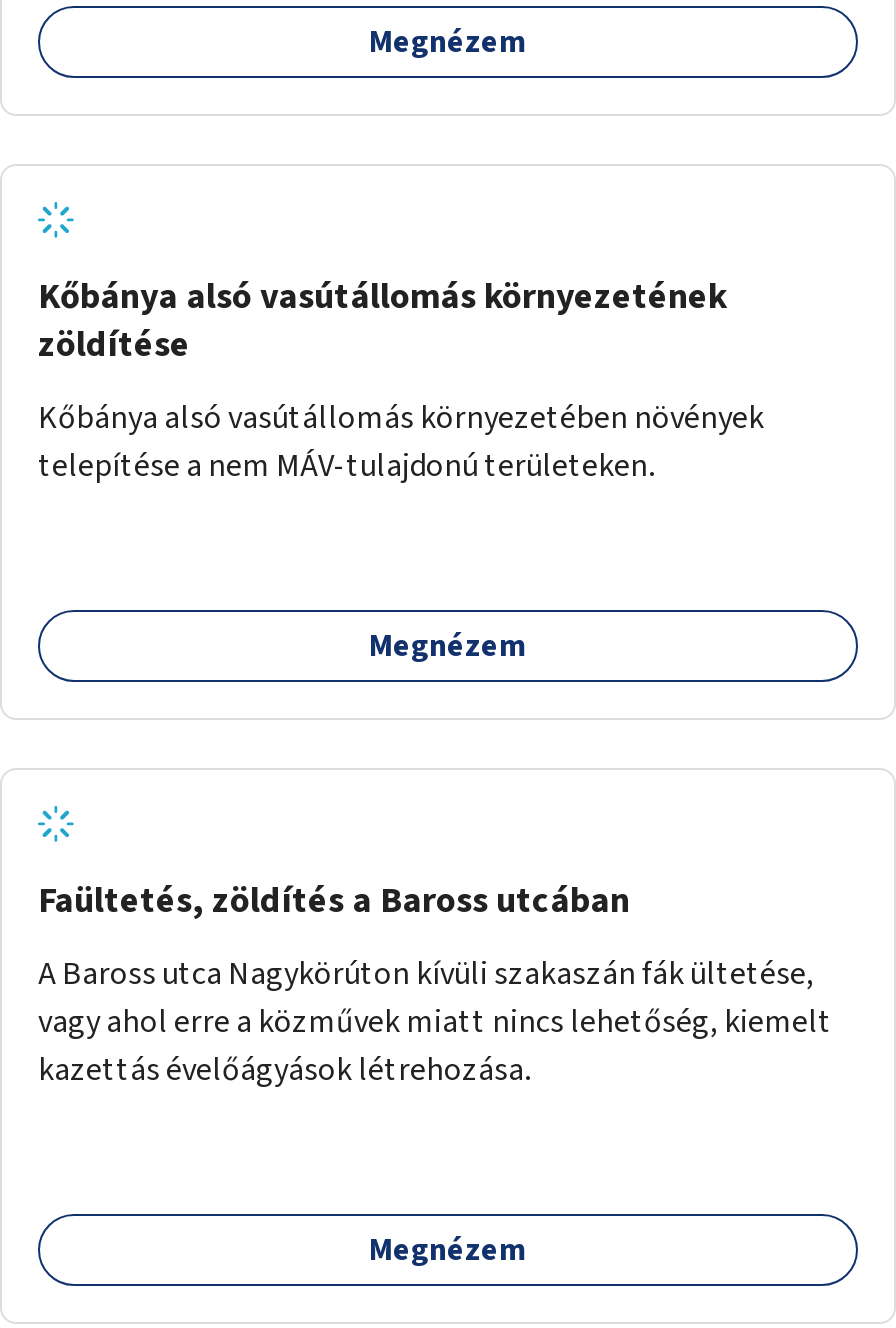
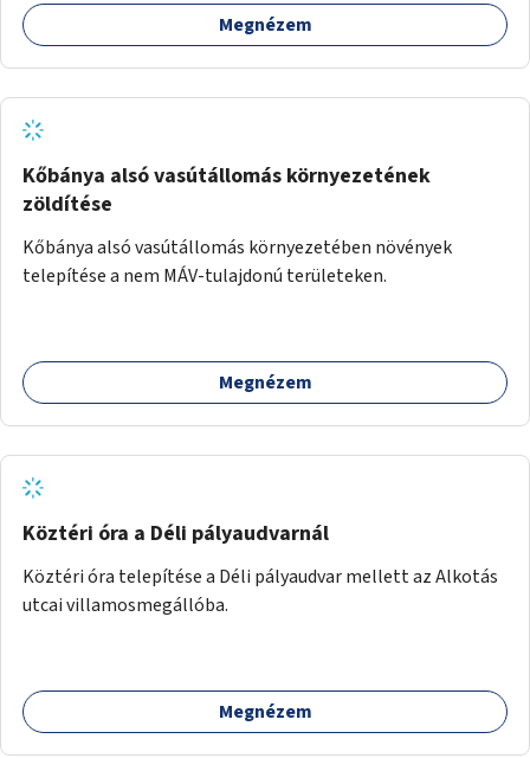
- Faültetés, zöldítés a Baross utcában
+ Köztéri óra a Déli pályaudvarnál

- A Baross utca Nagykörúton kívüli szakaszán fák ültetése,
- vagy ahol erre a közművek miatt nincs lehetőség, kiemelt
- kazettás évelőágyások létrehozása.
+ Köztéri óra telepítése a Déli pályaudvar mellett az Alkotás
+ utcai villamosmegállóba.
